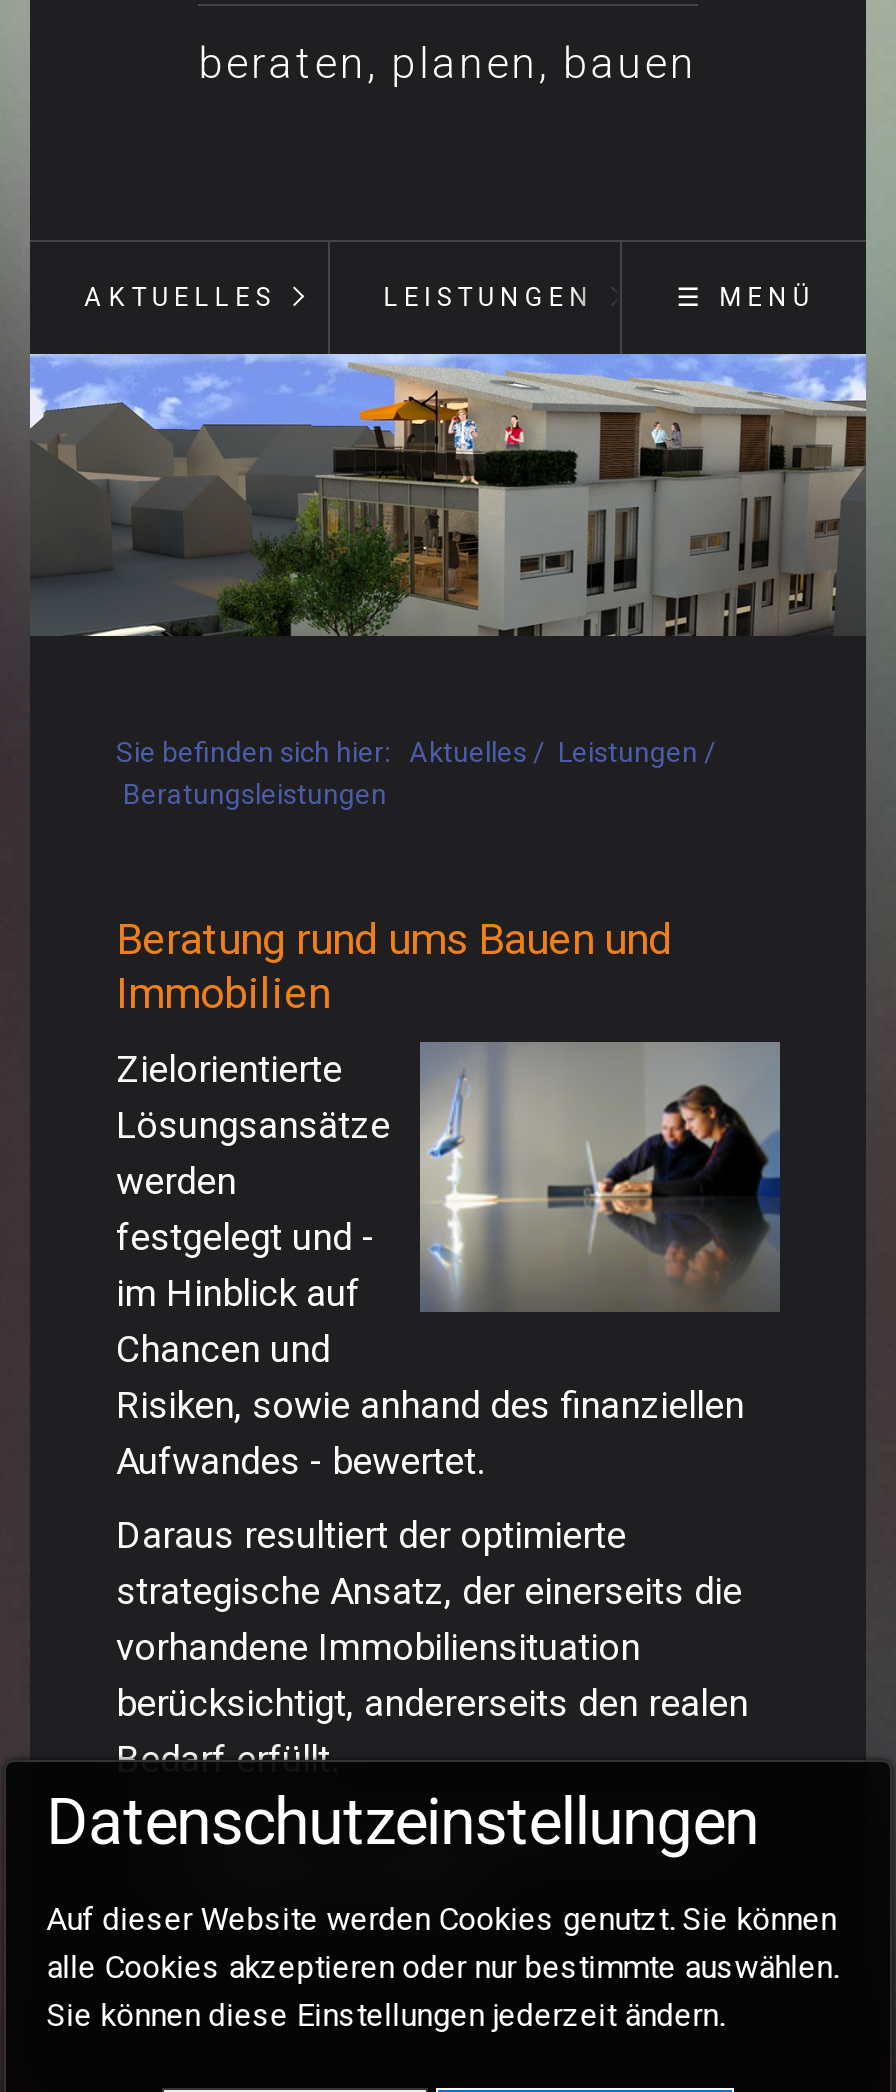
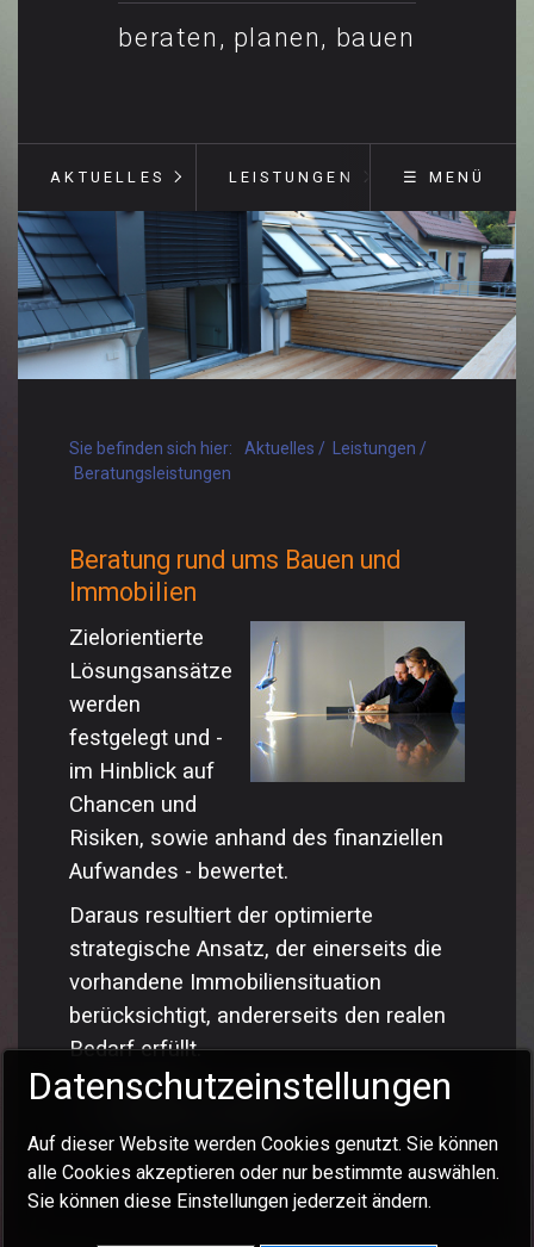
- [image]
+ [image]
